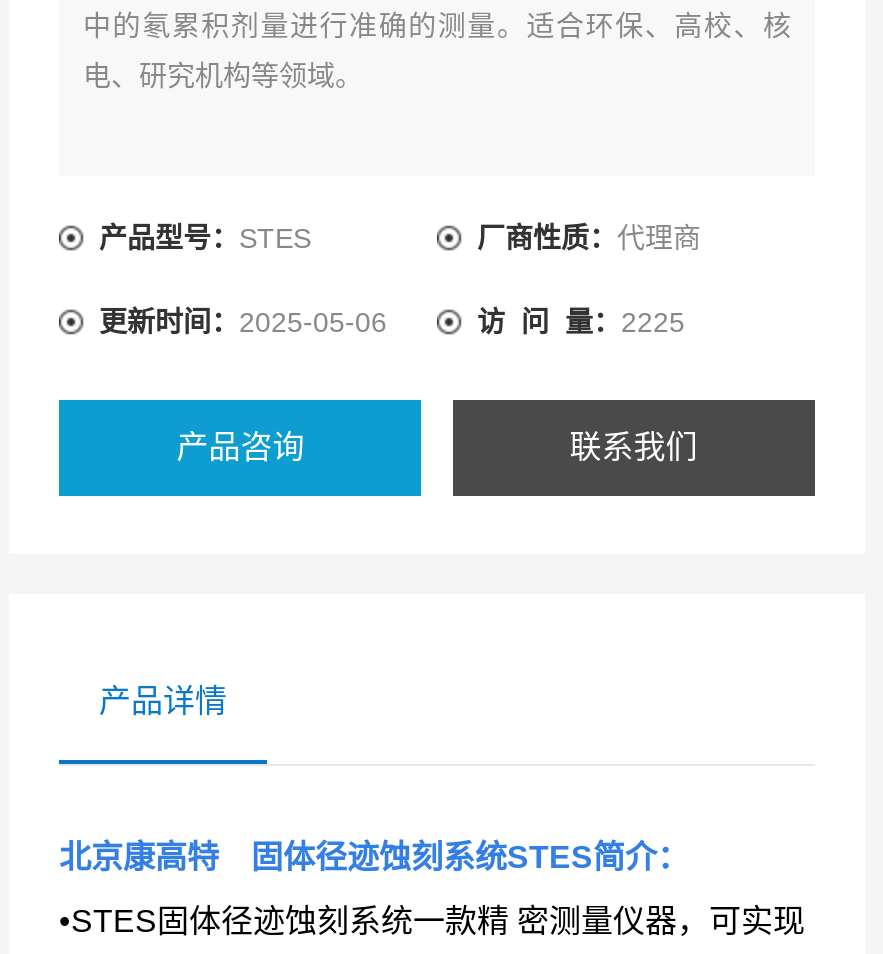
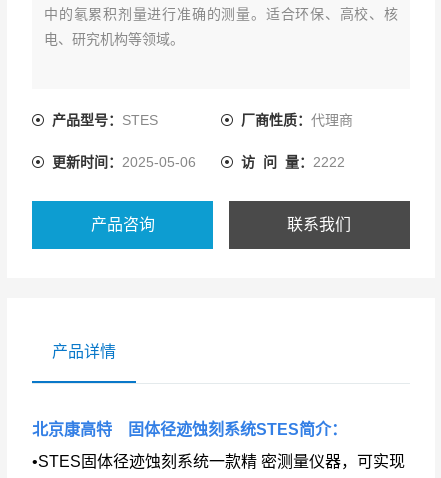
- 访 问 量：2225
+ 访 问 量：2222
